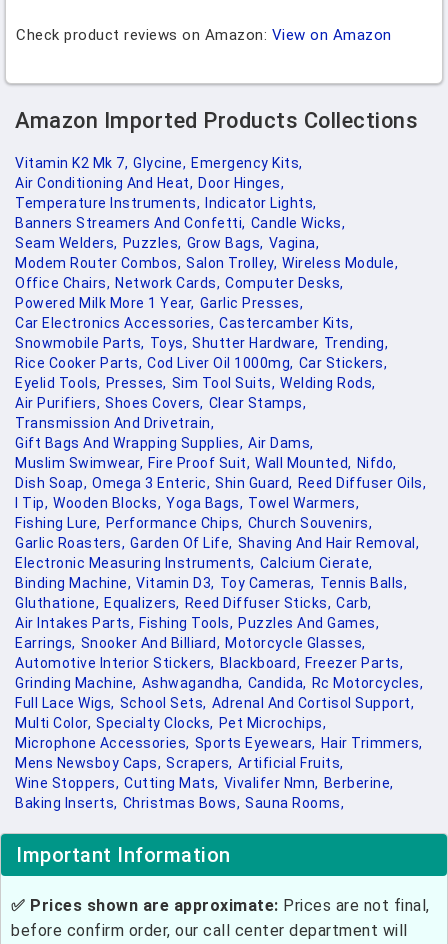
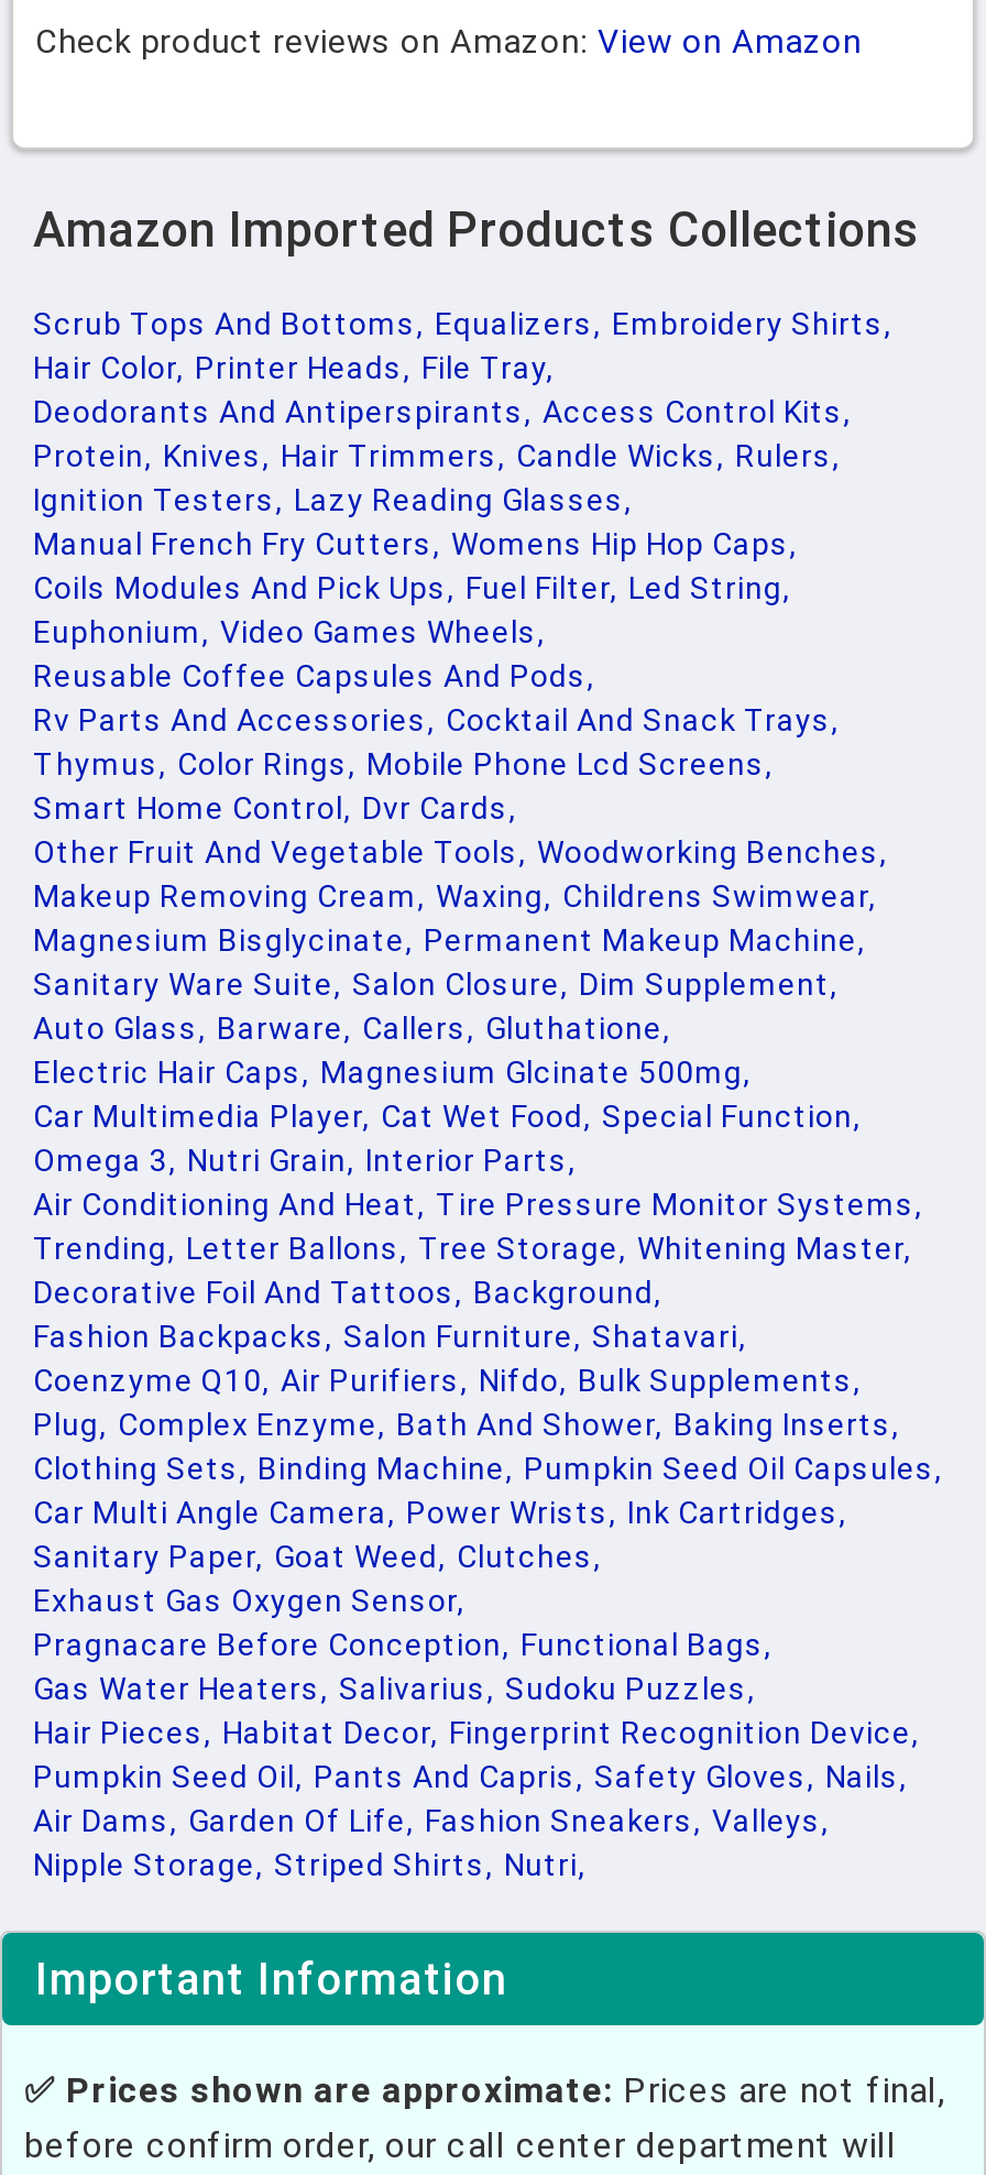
- Vitamin K2 Mk 7, Glycine, Emergency Kits,
- Air Conditioning And Heat, Door Hinges,
- Temperature Instruments, Indicator Lights,
- Banners Streamers And Confetti, Candle Wicks,
- Seam Welders, Puzzles, Grow Bags, Vagina,
- Modem Router Combos, Salon Trolley, Wireless Module,
- Office Chairs, Network Cards, Computer Desks,
- Powered Milk More 1 Year, Garlic Presses,
- Car Electronics Accessories, Castercamber Kits,
- Snowmobile Parts, Toys, Shutter Hardware, Trending,
- Rice Cooker Parts, Cod Liver Oil 1000mg, Car Stickers,
- Eyelid Tools, Presses, Sim Tool Suits, Welding Rods,
- Air Purifiers, Shoes Covers, Clear Stamps,
- Transmission And Drivetrain,
- Gift Bags And Wrapping Supplies, Air Dams,
- Muslim Swimwear, Fire Proof Suit, Wall Mounted, Nifdo,
- Dish Soap, Omega 3 Enteric, Shin Guard, Reed Diffuser Oils,
- I Tip, Wooden Blocks, Yoga Bags, Towel Warmers,
- Fishing Lure, Performance Chips, Church Souvenirs,
- Garlic Roasters, Garden Of Life, Shaving And Hair Removal,
- Electronic Measuring Instruments, Calcium Cierate,
- Binding Machine, Vitamin D3, Toy Cameras, Tennis Balls,
- Gluthatione, Equalizers, Reed Diffuser Sticks, Carb,
- Air Intakes Parts, Fishing Tools, Puzzles And Games,
- Earrings, Snooker And Billiard, Motorcycle Glasses,
- Automotive Interior Stickers, Blackboard, Freezer Parts,
- Grinding Machine, Ashwagandha, Candida, Rc Motorcycles,
- Full Lace Wigs, School Sets, Adrenal And Cortisol Support,
- Multi Color, Specialty Clocks, Pet Microchips,
- Microphone Accessories, Sports Eyewears, Hair Trimmers,
- Mens Newsboy Caps, Scrapers, Artificial Fruits,
- Wine Stoppers, Cutting Mats, Vivalifer Nmn, Berberine,
- Baking Inserts, Christmas Bows, Sauna Rooms,
+ Scrub Tops And Bottoms, Equalizers, Embroidery Shirts,
+ Hair Color, Printer Heads, File Tray,
+ Deodorants And Antiperspirants, Access Control Kits,
+ Protein, Knives, Hair Trimmers, Candle Wicks, Rulers,
+ Ignition Testers, Lazy Reading Glasses,
+ Manual French Fry Cutters, Womens Hip Hop Caps,
+ Coils Modules And Pick Ups, Fuel Filter, Led String,
+ Euphonium, Video Games Wheels,
+ Reusable Coffee Capsules And Pods,
+ Rv Parts And Accessories, Cocktail And Snack Trays,
+ Thymus, Color Rings, Mobile Phone Lcd Screens,
+ Smart Home Control, Dvr Cards,
+ Other Fruit And Vegetable Tools, Woodworking Benches,
+ Makeup Removing Cream, Waxing, Childrens Swimwear,
+ Magnesium Bisglycinate, Permanent Makeup Machine,
+ Sanitary Ware Suite, Salon Closure, Dim Supplement,
+ Auto Glass, Barware, Callers, Gluthatione,
+ Electric Hair Caps, Magnesium Glcinate 500mg,
+ Car Multimedia Player, Cat Wet Food, Special Function,
+ Omega 3, Nutri Grain, Interior Parts,
+ Air Conditioning And Heat, Tire Pressure Monitor Systems,
+ Trending, Letter Ballons, Tree Storage, Whitening Master,
+ Decorative Foil And Tattoos, Background,
+ Fashion Backpacks, Salon Furniture, Shatavari,
+ Coenzyme Q10, Air Purifiers, Nifdo, Bulk Supplements,
+ Plug, Complex Enzyme, Bath And Shower, Baking Inserts,
+ Clothing Sets, Binding Machine, Pumpkin Seed Oil Capsules,
+ Car Multi Angle Camera, Power Wrists, Ink Cartridges,
+ Sanitary Paper, Goat Weed, Clutches,
+ Exhaust Gas Oxygen Sensor,
+ Pragnacare Before Conception, Functional Bags,
+ Gas Water Heaters, Salivarius, Sudoku Puzzles,
+ Hair Pieces, Habitat Decor, Fingerprint Recognition Device,
+ Pumpkin Seed Oil, Pants And Capris, Safety Gloves, Nails,
+ Air Dams, Garden Of Life, Fashion Sneakers, Valleys,
+ Nipple Storage, Striped Shirts, Nutri,
